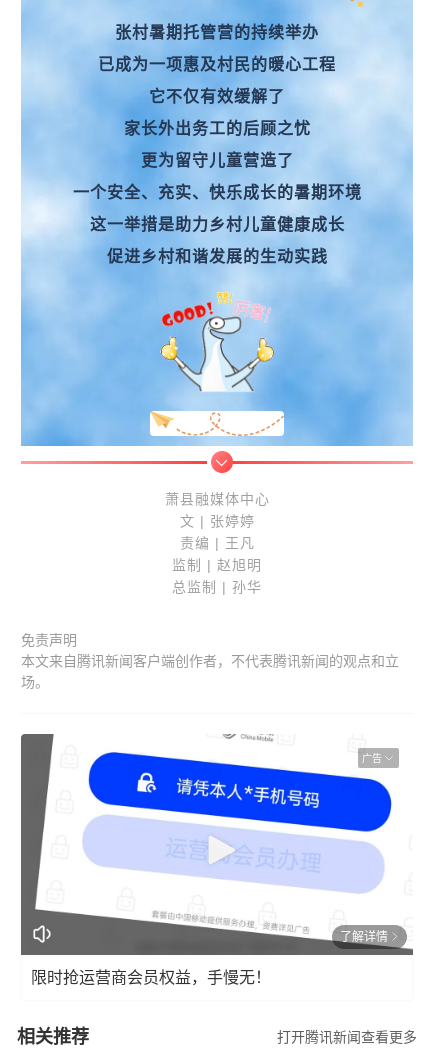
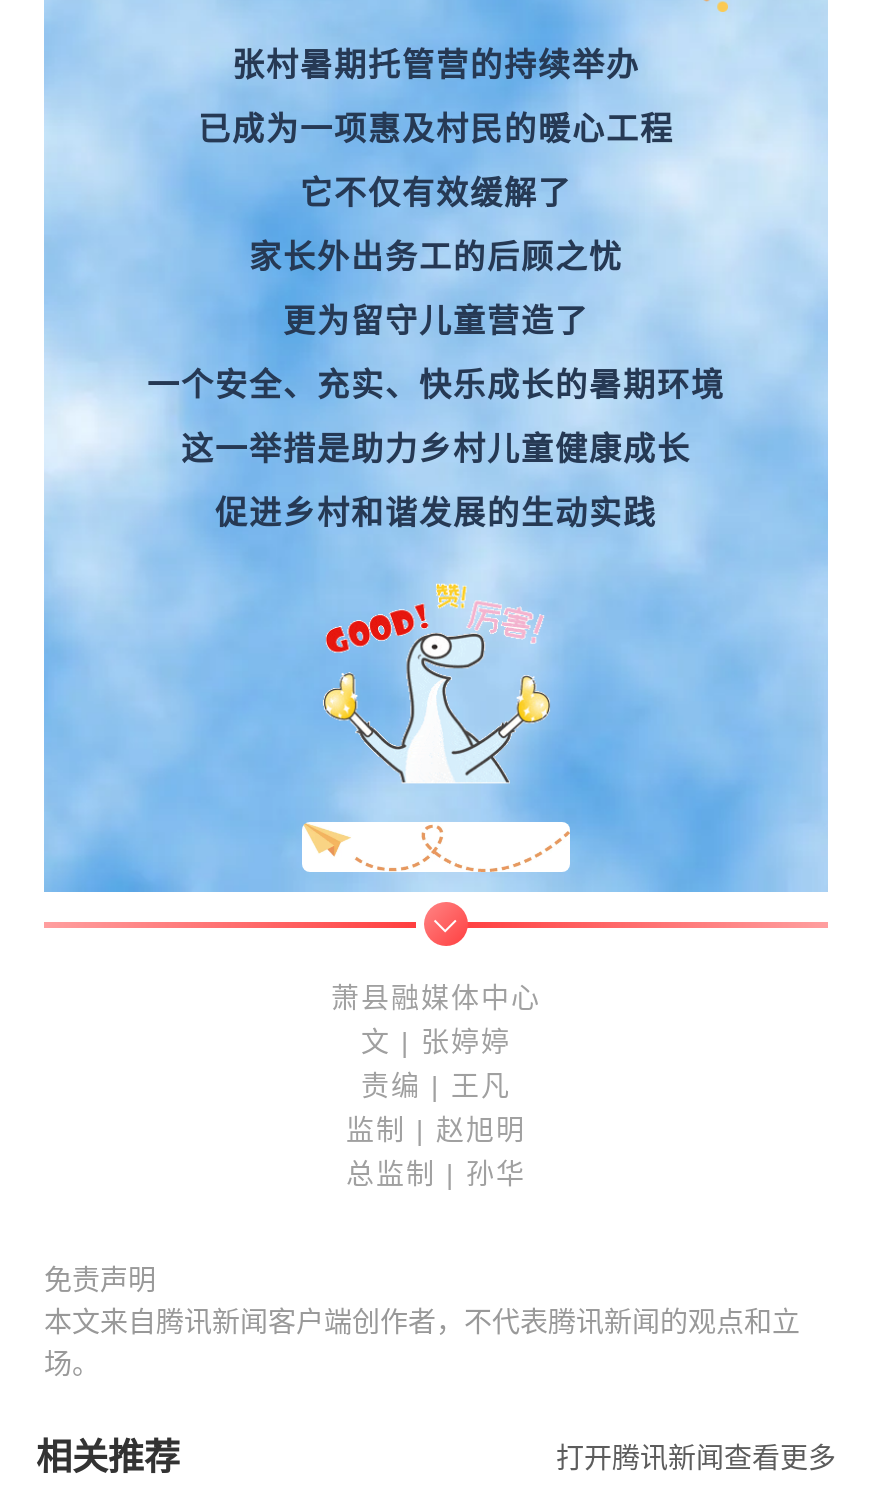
- [image]
- 广告

- 了解详情
- 限时抢运营商会员权益，手慢无！
